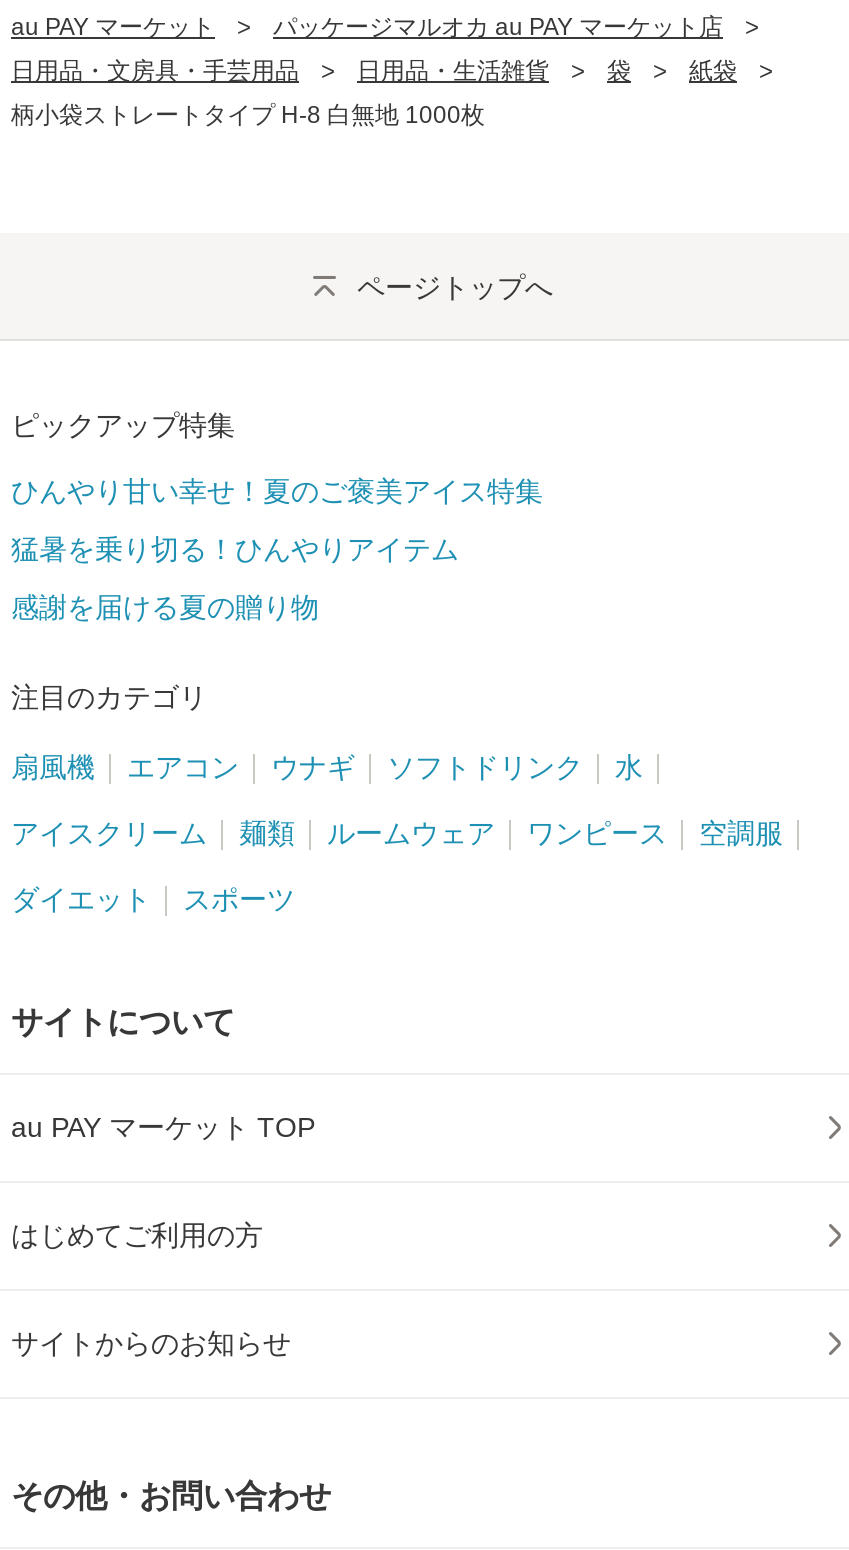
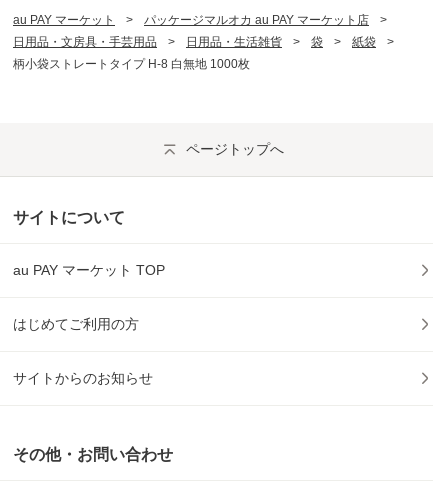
- ピックアップ特集
- ひんやり甘い幸せ！夏のご褒美アイス特集
- 猛暑を乗り切る！ひんやりアイテム
- 感謝を届ける夏の贈り物
- 注目のカテゴリ
- 扇風機
- エアコン
- ウナギ
- ソフトドリンク
- 水
- アイスクリーム
- 麺類
- ルームウェア
- ワンピース
- 空調服
- ダイエット
- スポーツ
